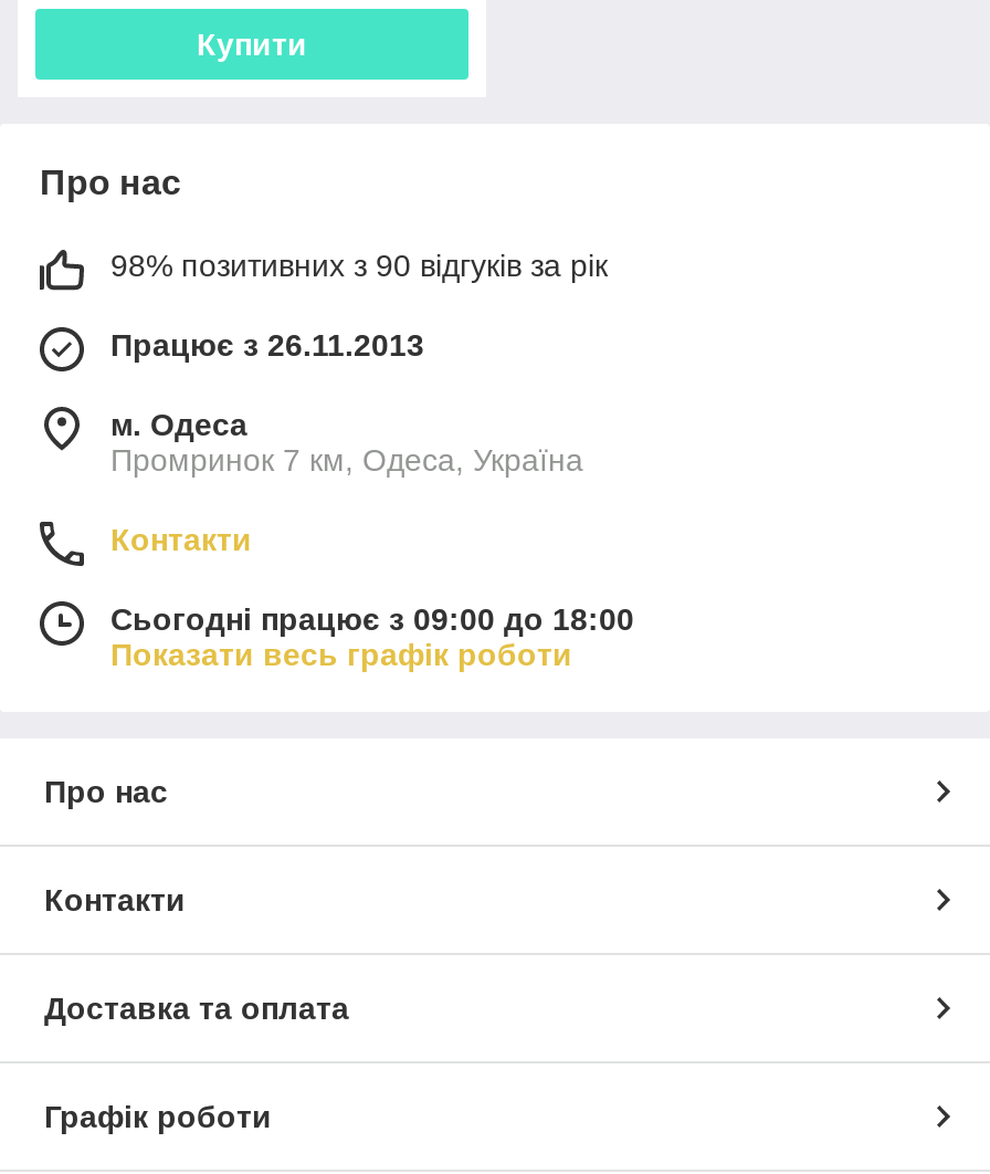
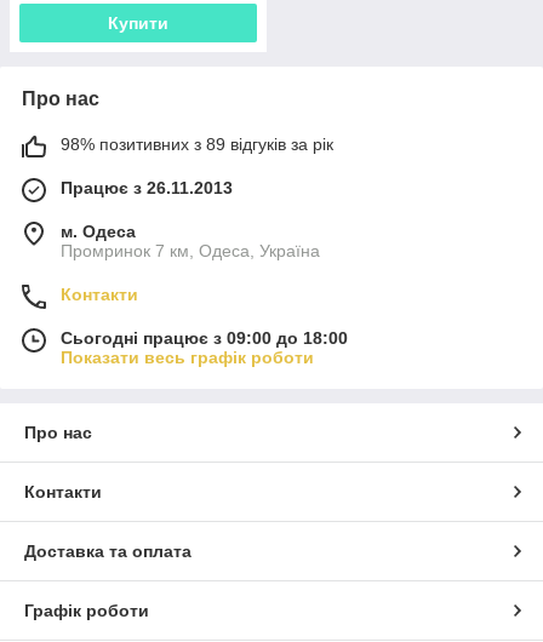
- 98% позитивних з 90 відгуків за рік
+ 98% позитивних з 89 відгуків за рік
